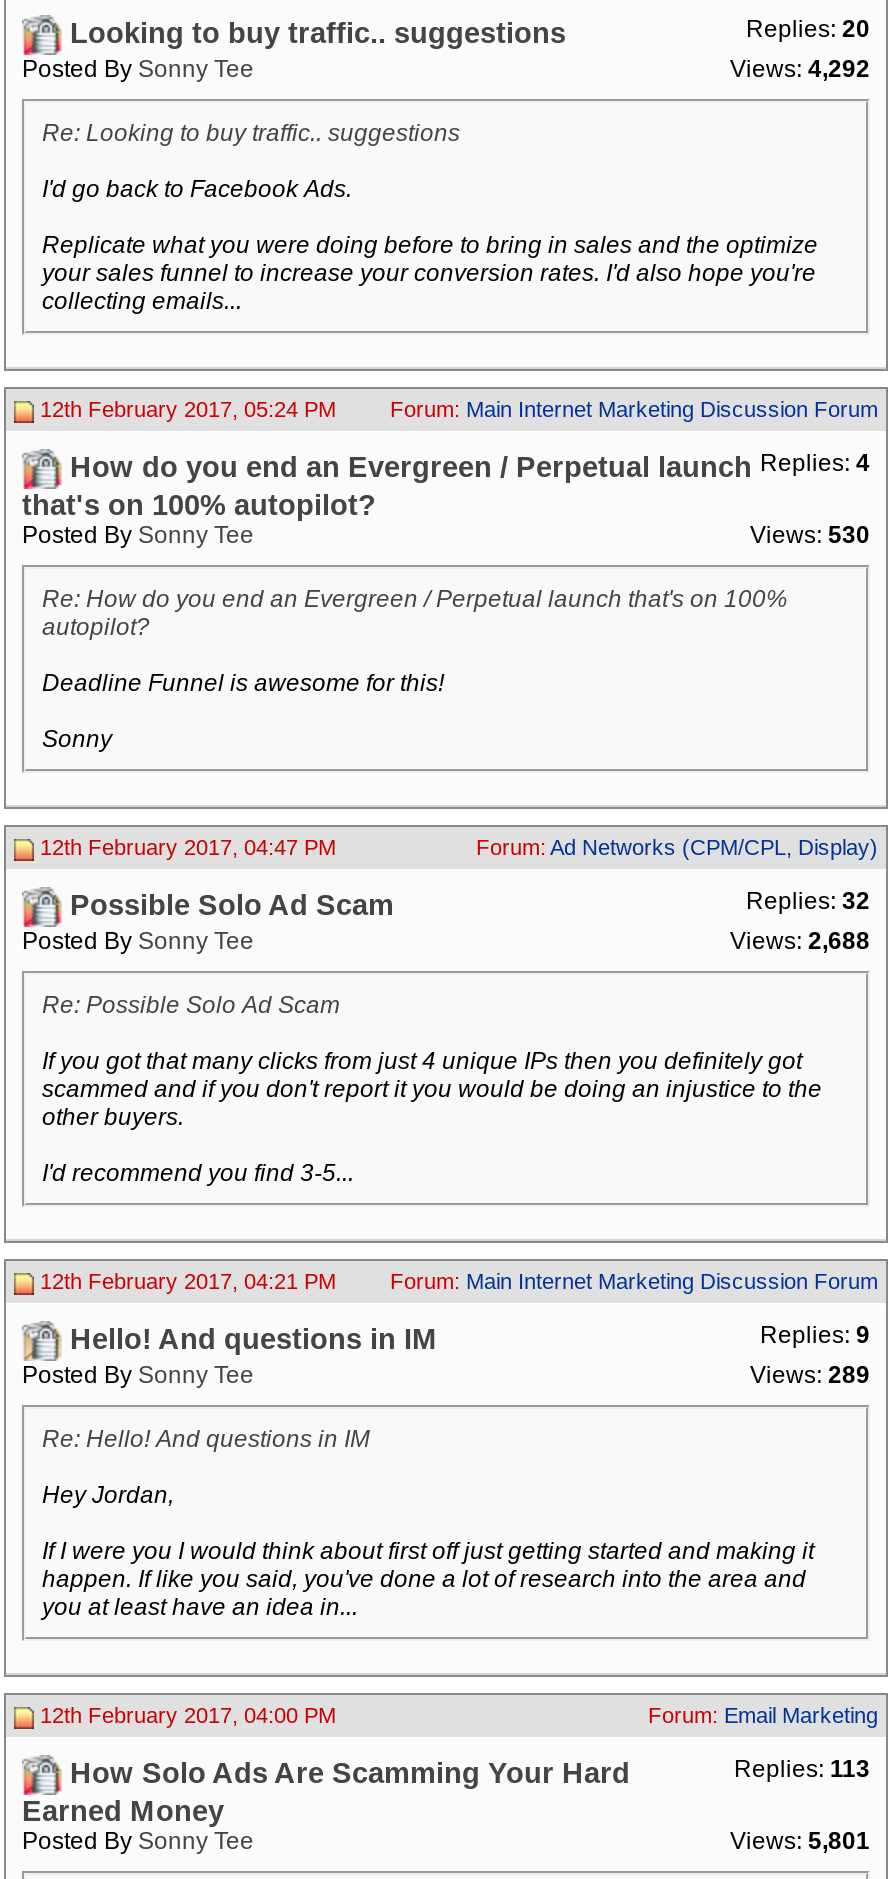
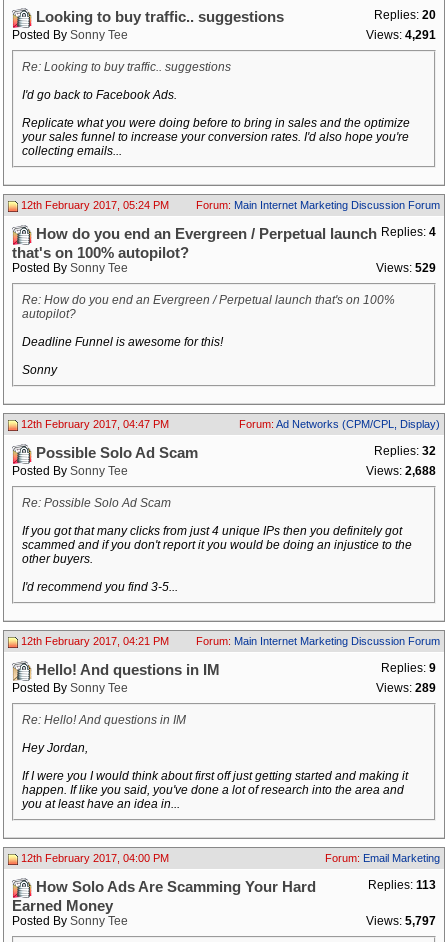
- Views: 4,292
+ Views: 4,291

- Views: 530
+ Views: 529

- Views: 5,801
+ Views: 5,797
